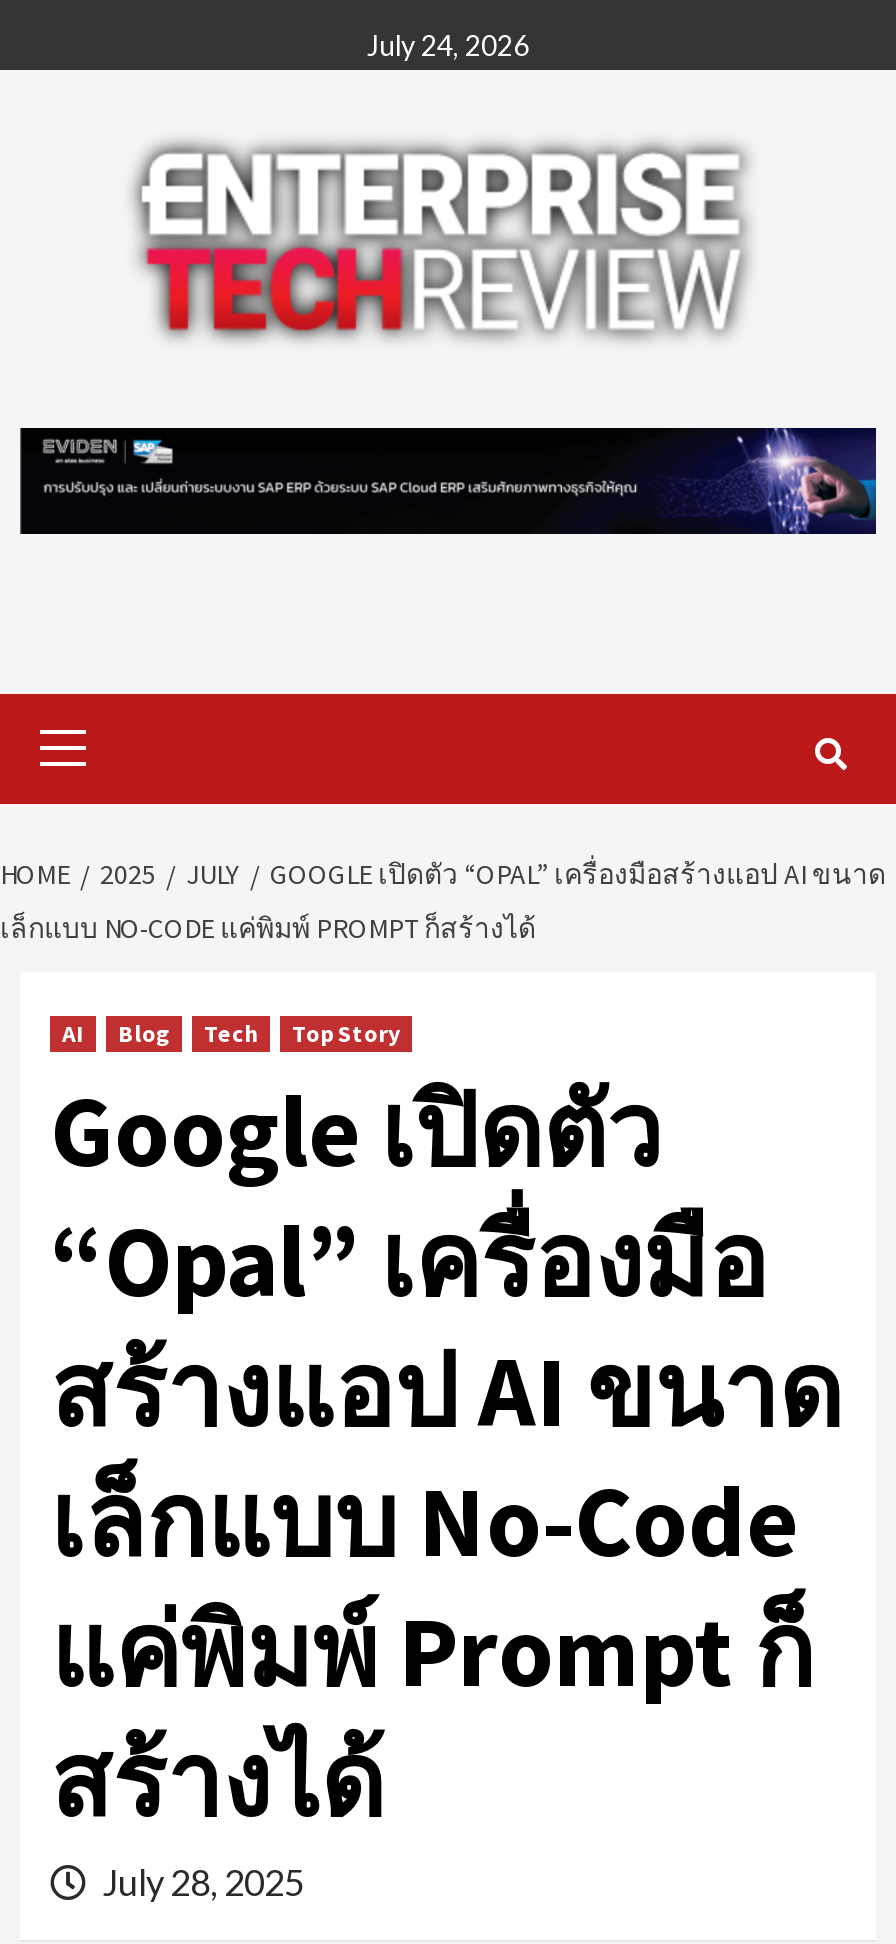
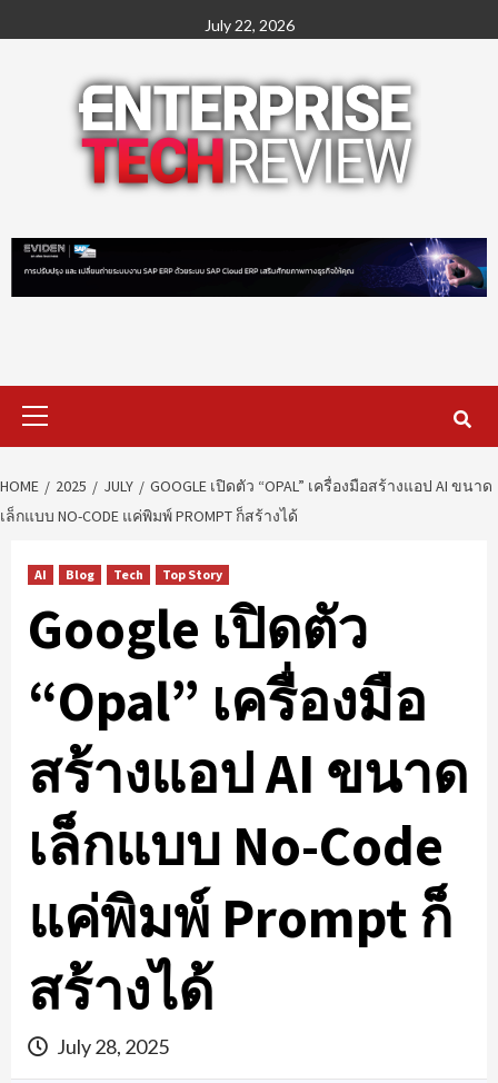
- July 24, 2026
+ July 22, 2026
